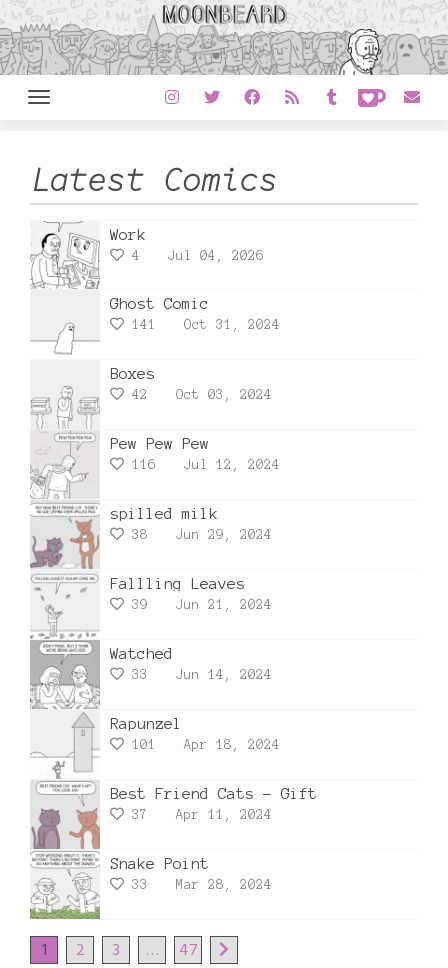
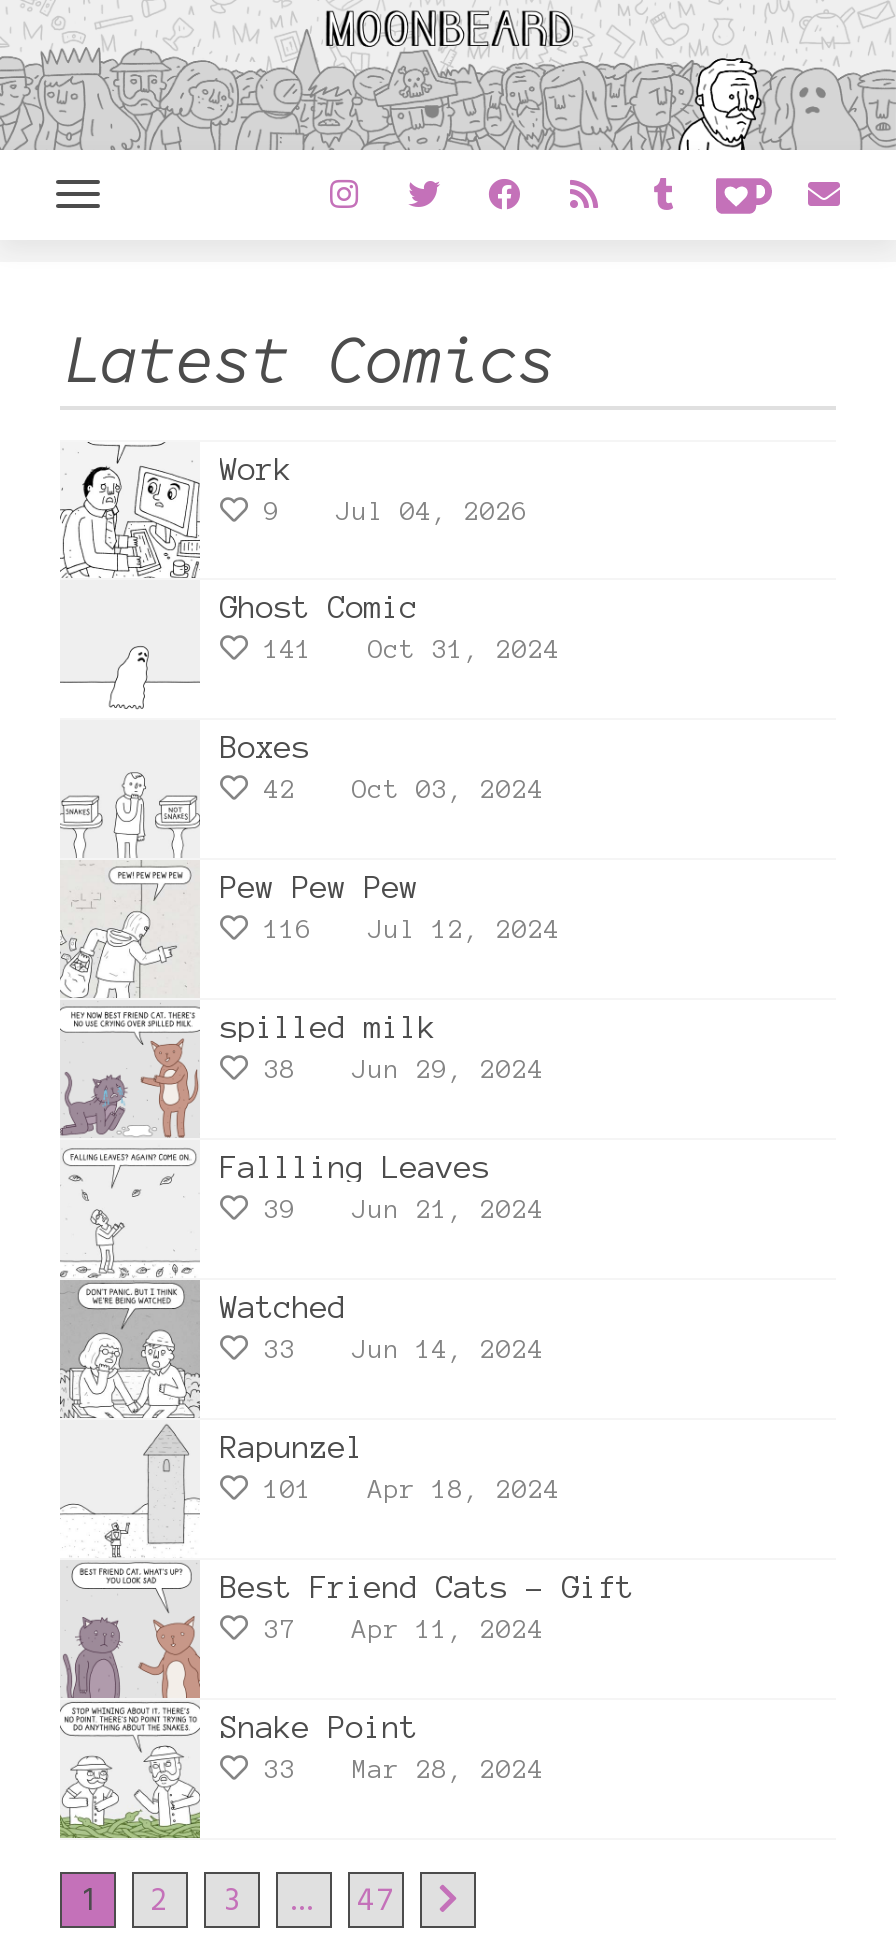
- 4 Jul 04, 2026
+ 9 Jul 04, 2026
